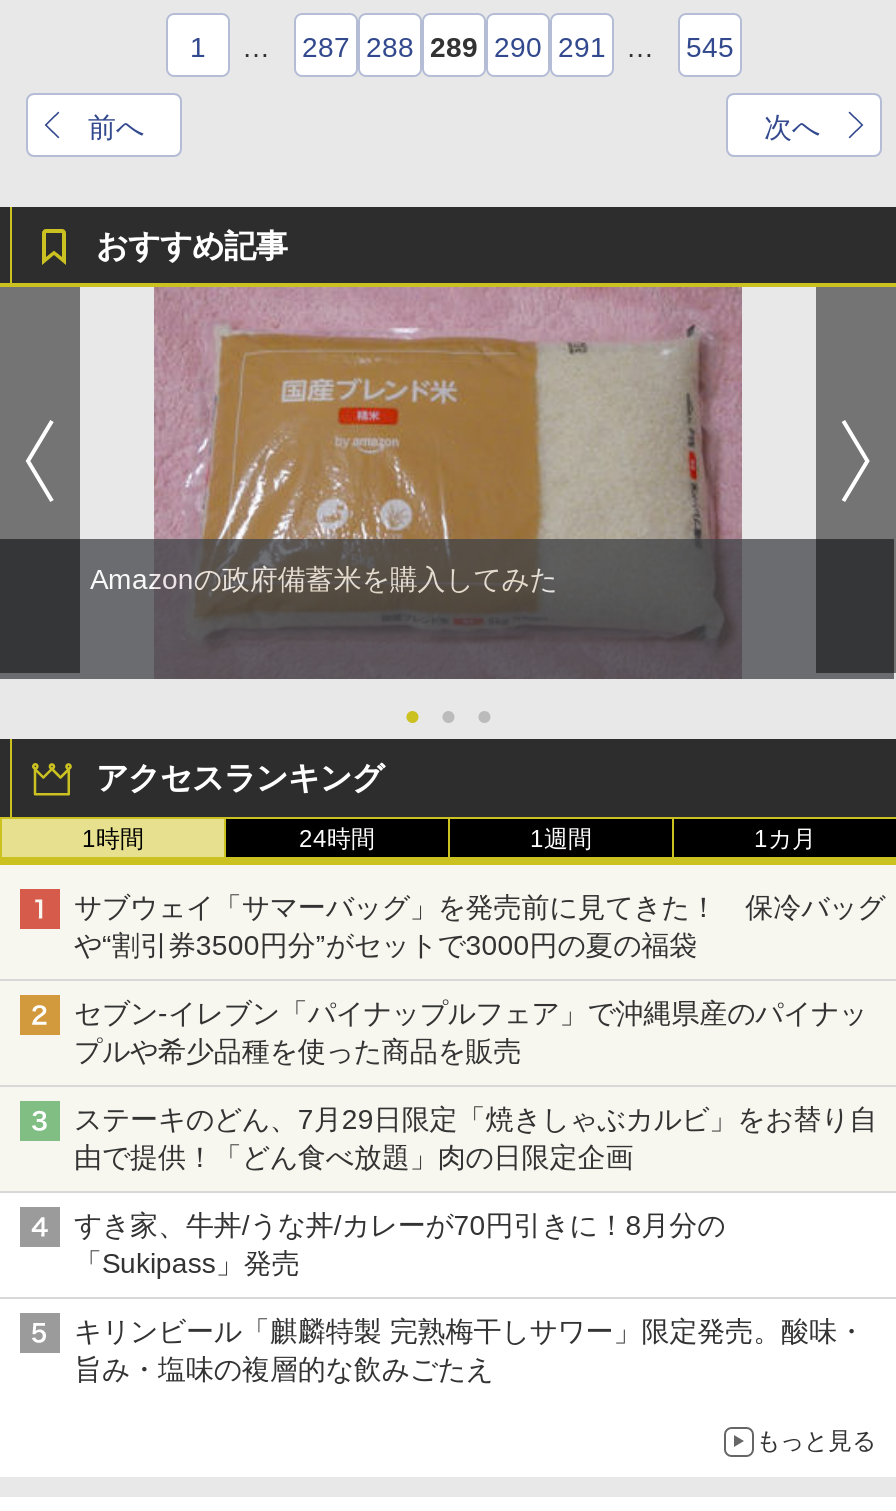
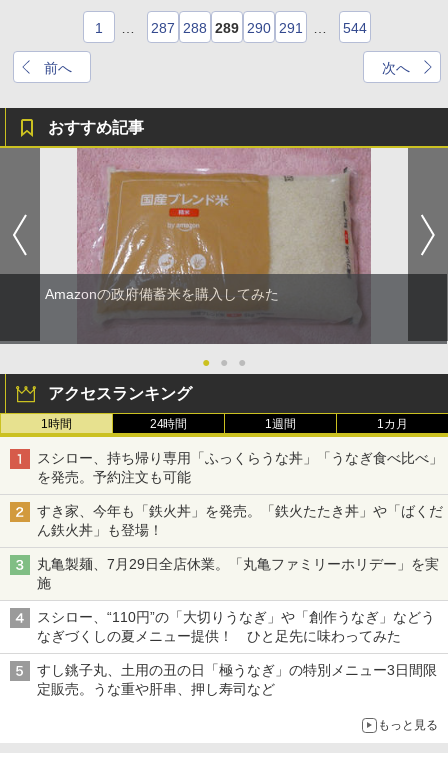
- 545
+ 544

- サブウェイ「サマーバッグ」を発売前に見てきた！ 保冷バッグ
- や“割引券3500円分”がセットで3000円の夏の福袋
+ スシロー、持ち帰り専用「ふっくらうな丼」「うなぎ食べ比べ」
+ を発売。予約注文も可能

- セブン-イレブン「パイナップルフェア」で沖縄県産のパイナッ
- プルや希少品種を使った商品を販売
+ すき家、今年も「鉄火丼」を発売。「鉄火たたき丼」や「ばくだ
+ ん鉄火丼」も登場！

- ステーキのどん、7月29日限定「焼きしゃぶカルビ」をお替り自
- 由で提供！「どん食べ放題」肉の日限定企画
+ 丸亀製麺、7月29日全店休業。「丸亀ファミリーホリデー」を実
+ 施

- すき家、牛丼/うな丼/カレーが70円引きに！8月分の
- 「Sukipass」発売
+ スシロー、“110円”の「大切りうなぎ」や「創作うなぎ」などう
+ なぎづくしの夏メニュー提供！ ひと足先に味わってみた

- キリンビール「麒麟特製 完熟梅干しサワー」限定発売。酸味・
- 旨み・塩味の複層的な飲みごたえ
+ すし銚子丸、土用の丑の日「極うなぎ」の特別メニュー3日間限
+ 定販売。うな重や肝串、押し寿司など
